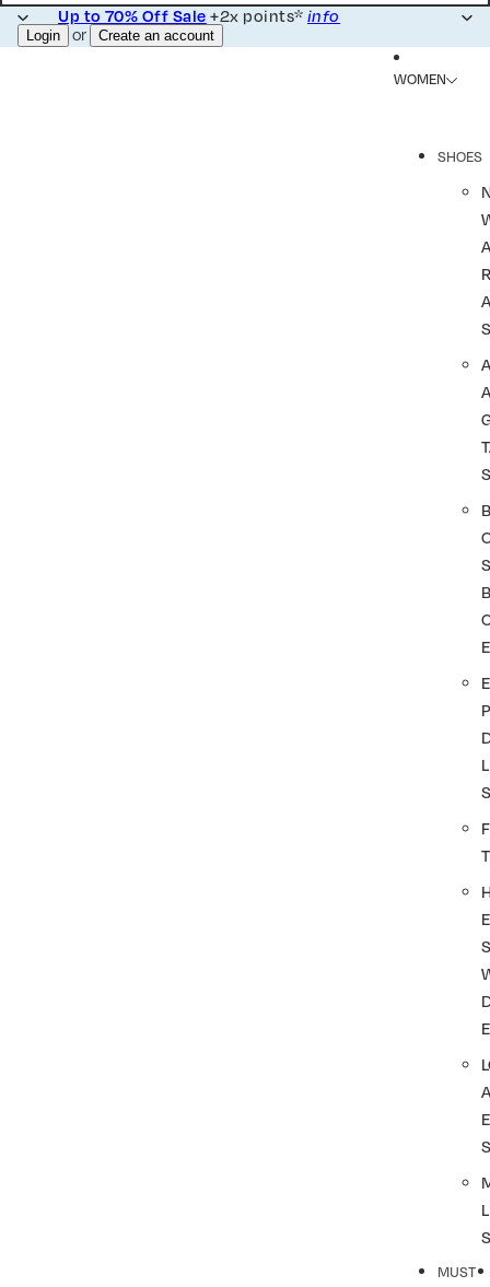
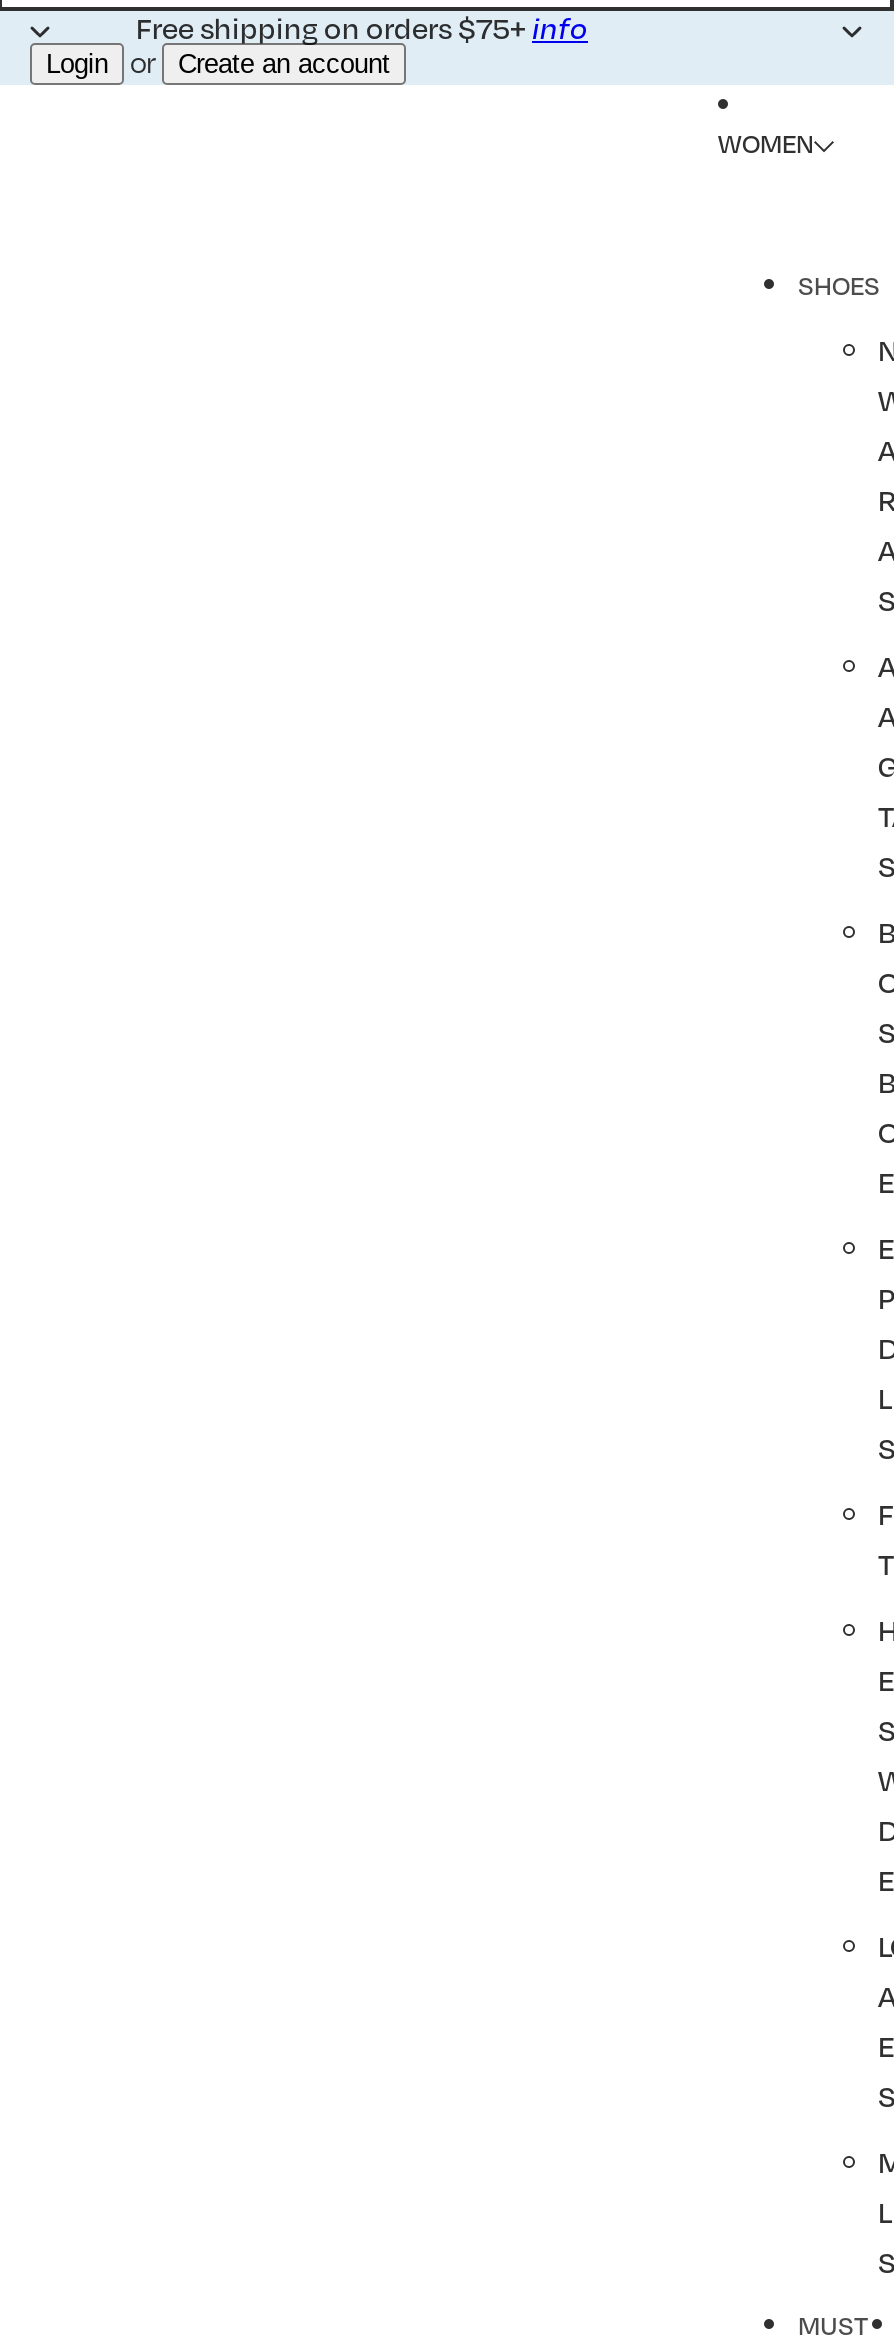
- Up to 70% Off Sale+2x points*info
+ Free shipping on orders $75+info
